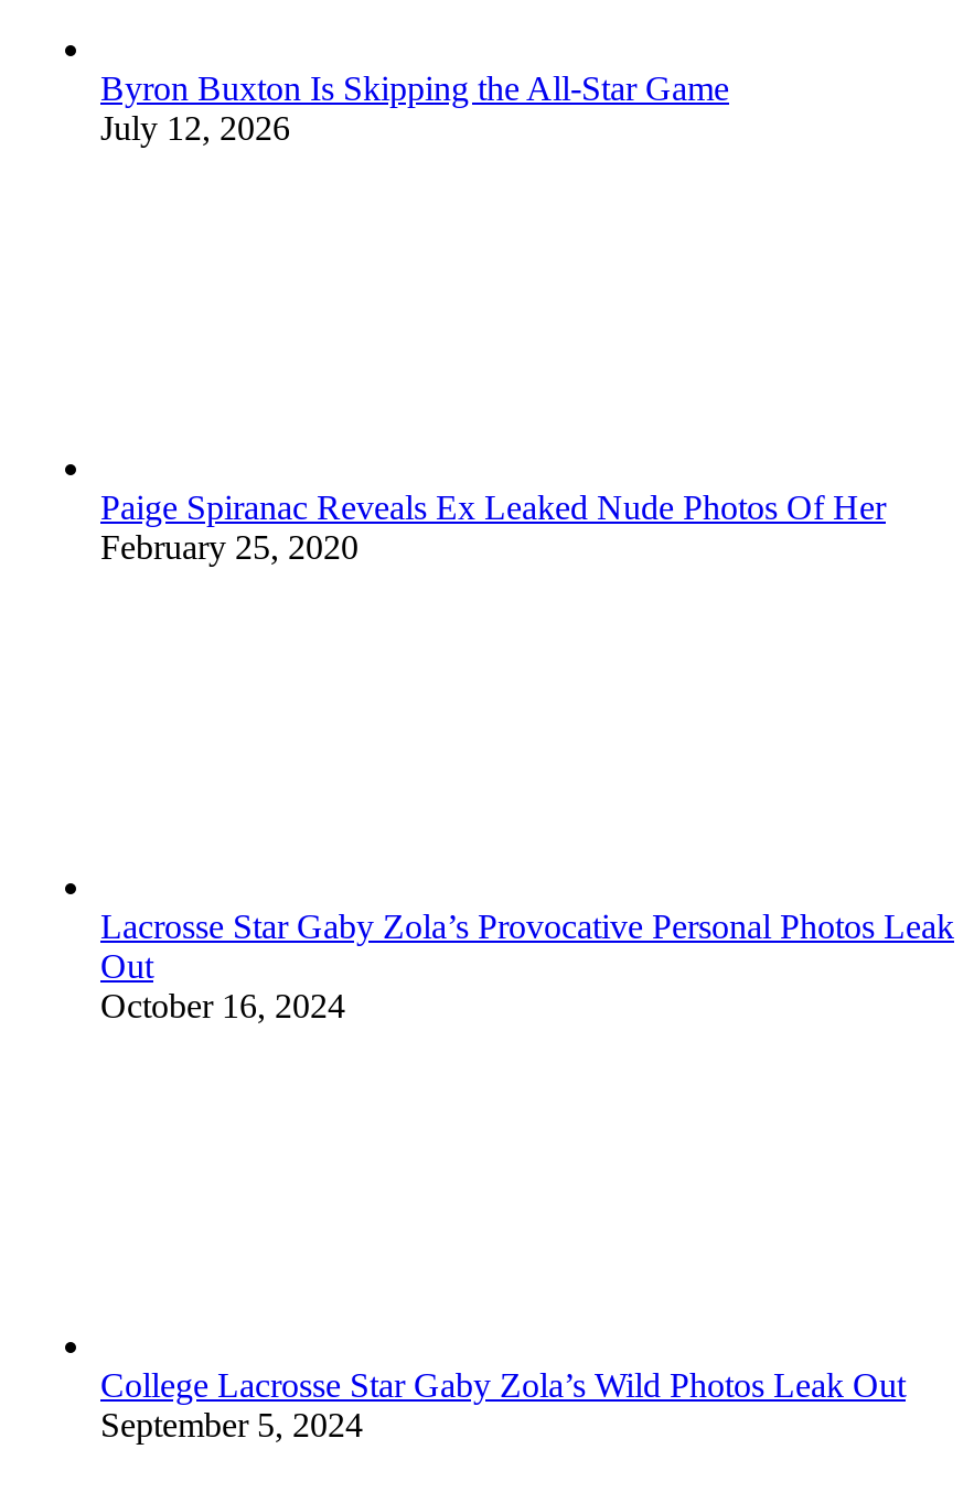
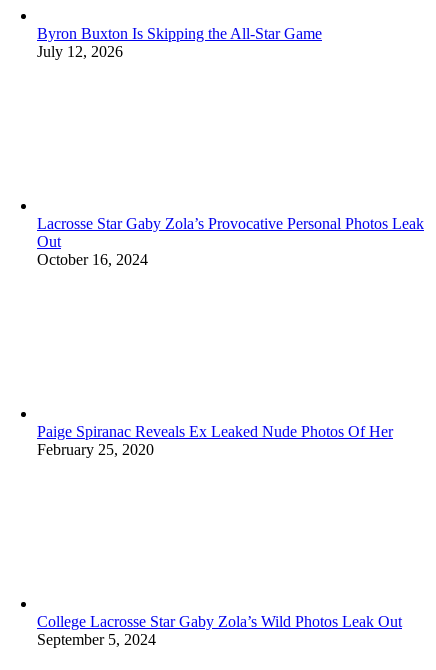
moved down: Paige Spiranac Reveals Ex Leaked Nude Photos Of Her | February 25, 2020

moved up: Lacrosse Star Gaby Zola’s Provocative Personal Photos Leak | Out | October 16, 2024
